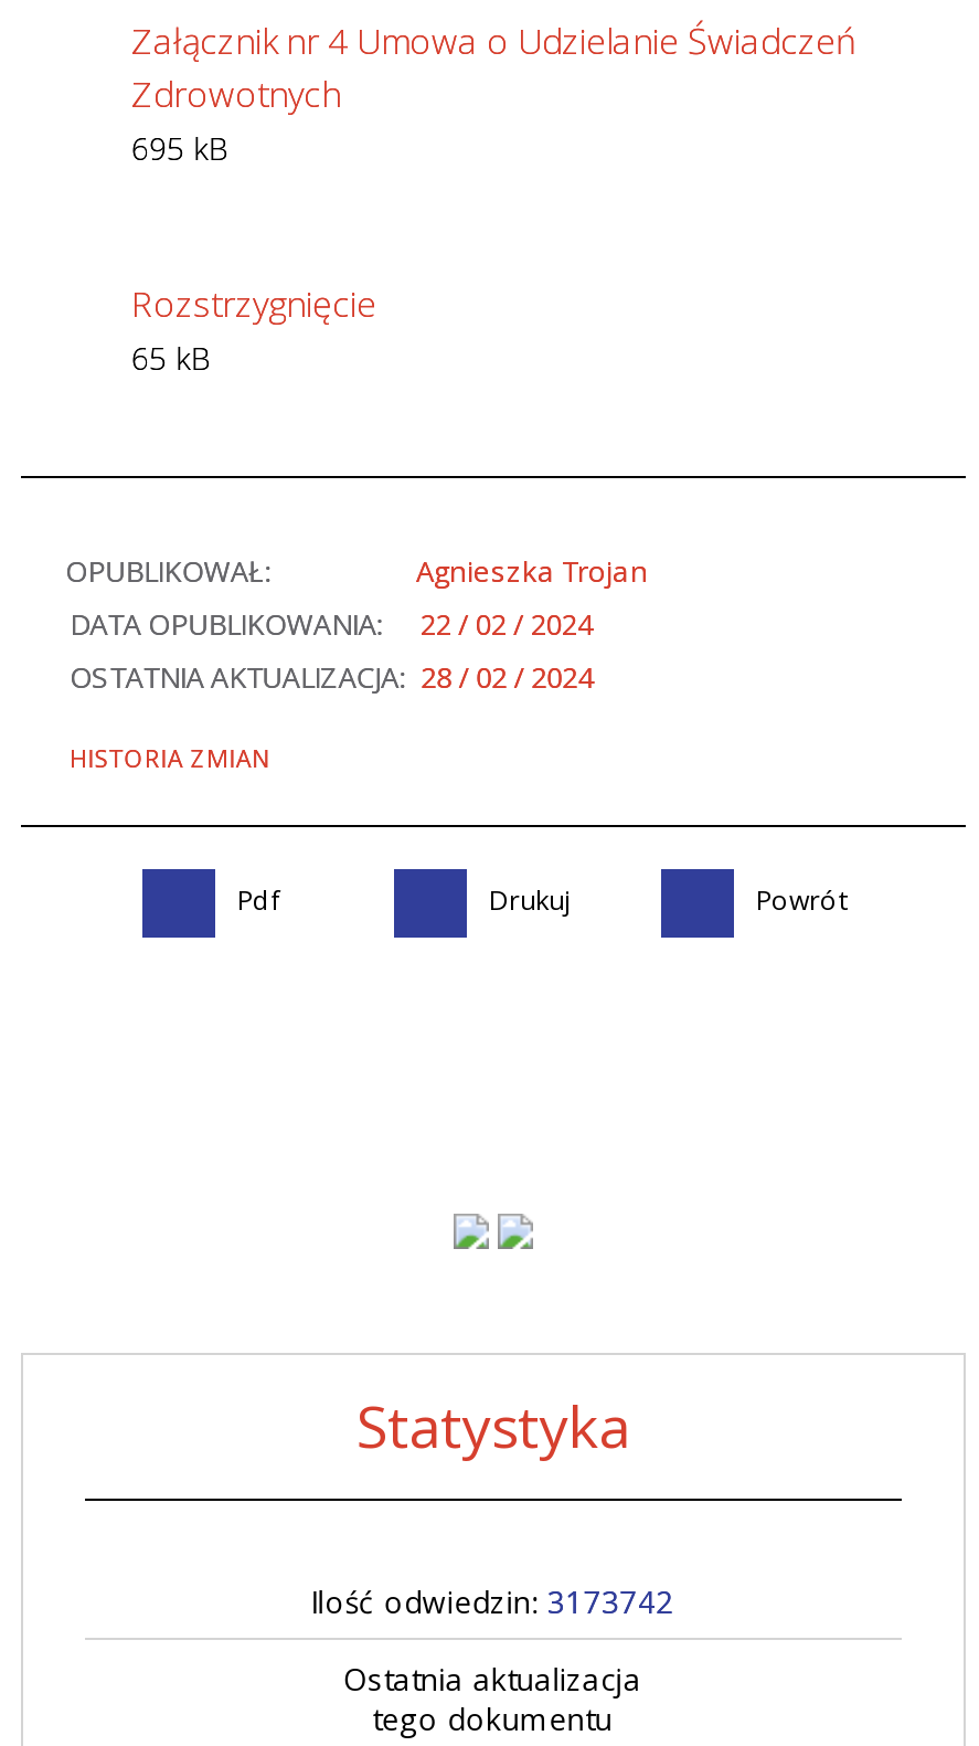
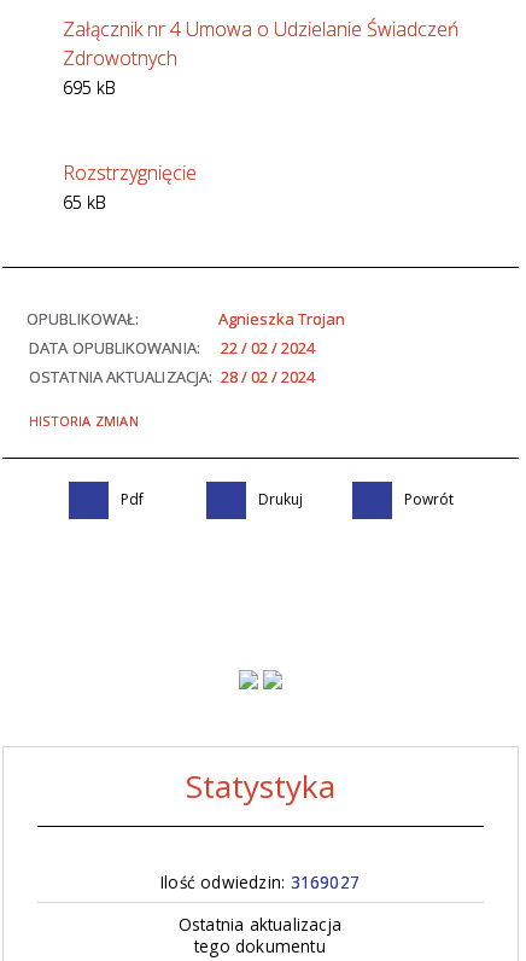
- Ilość odwiedzin: 3173742
+ Ilość odwiedzin: 3169027
